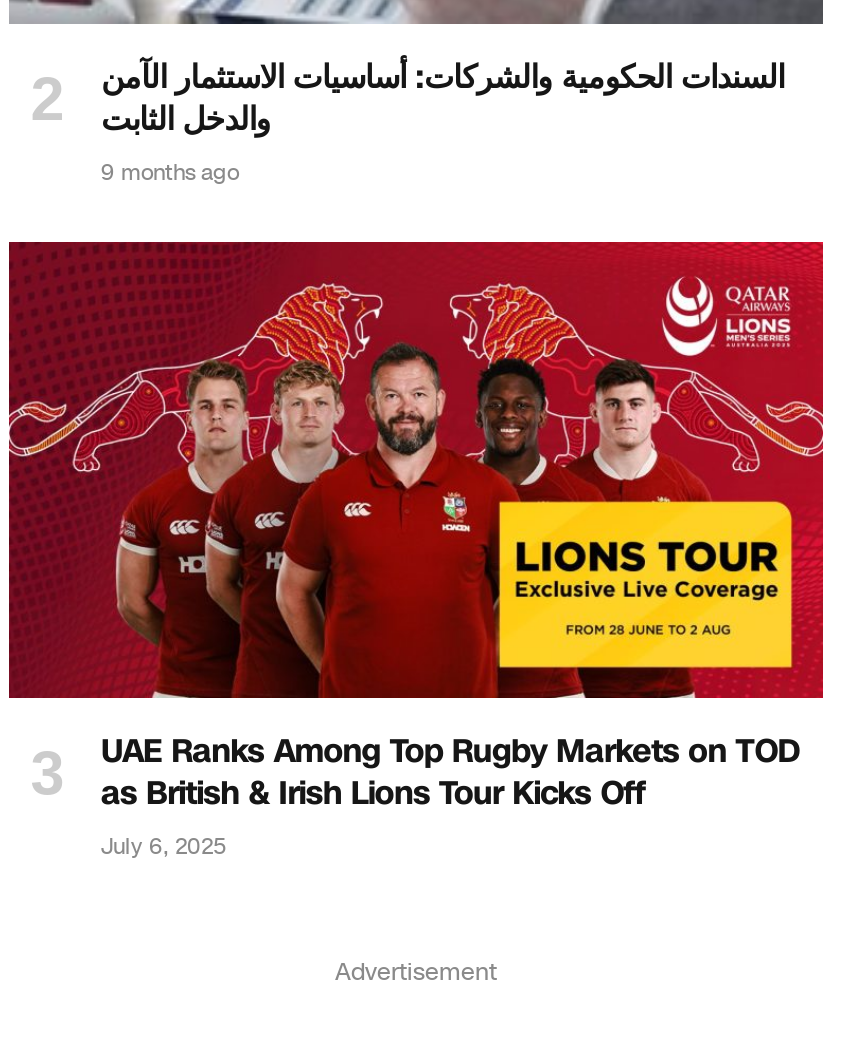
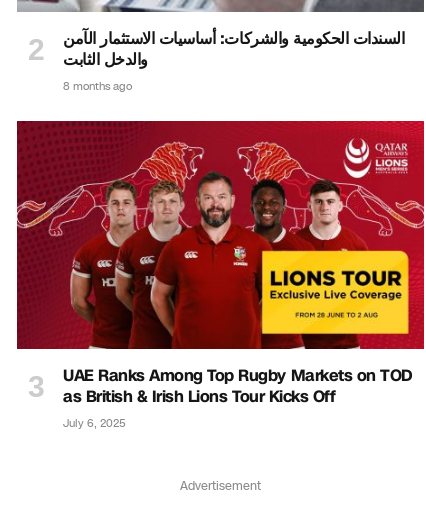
- 9 months ago
+ 8 months ago
